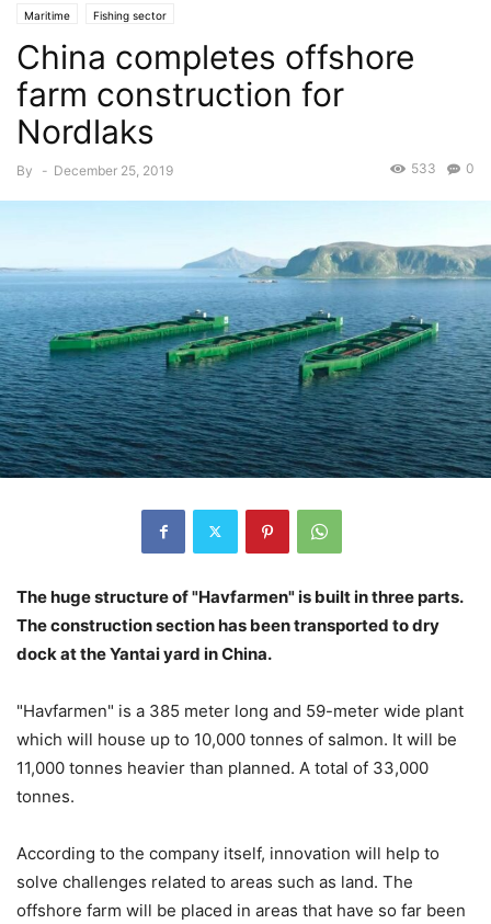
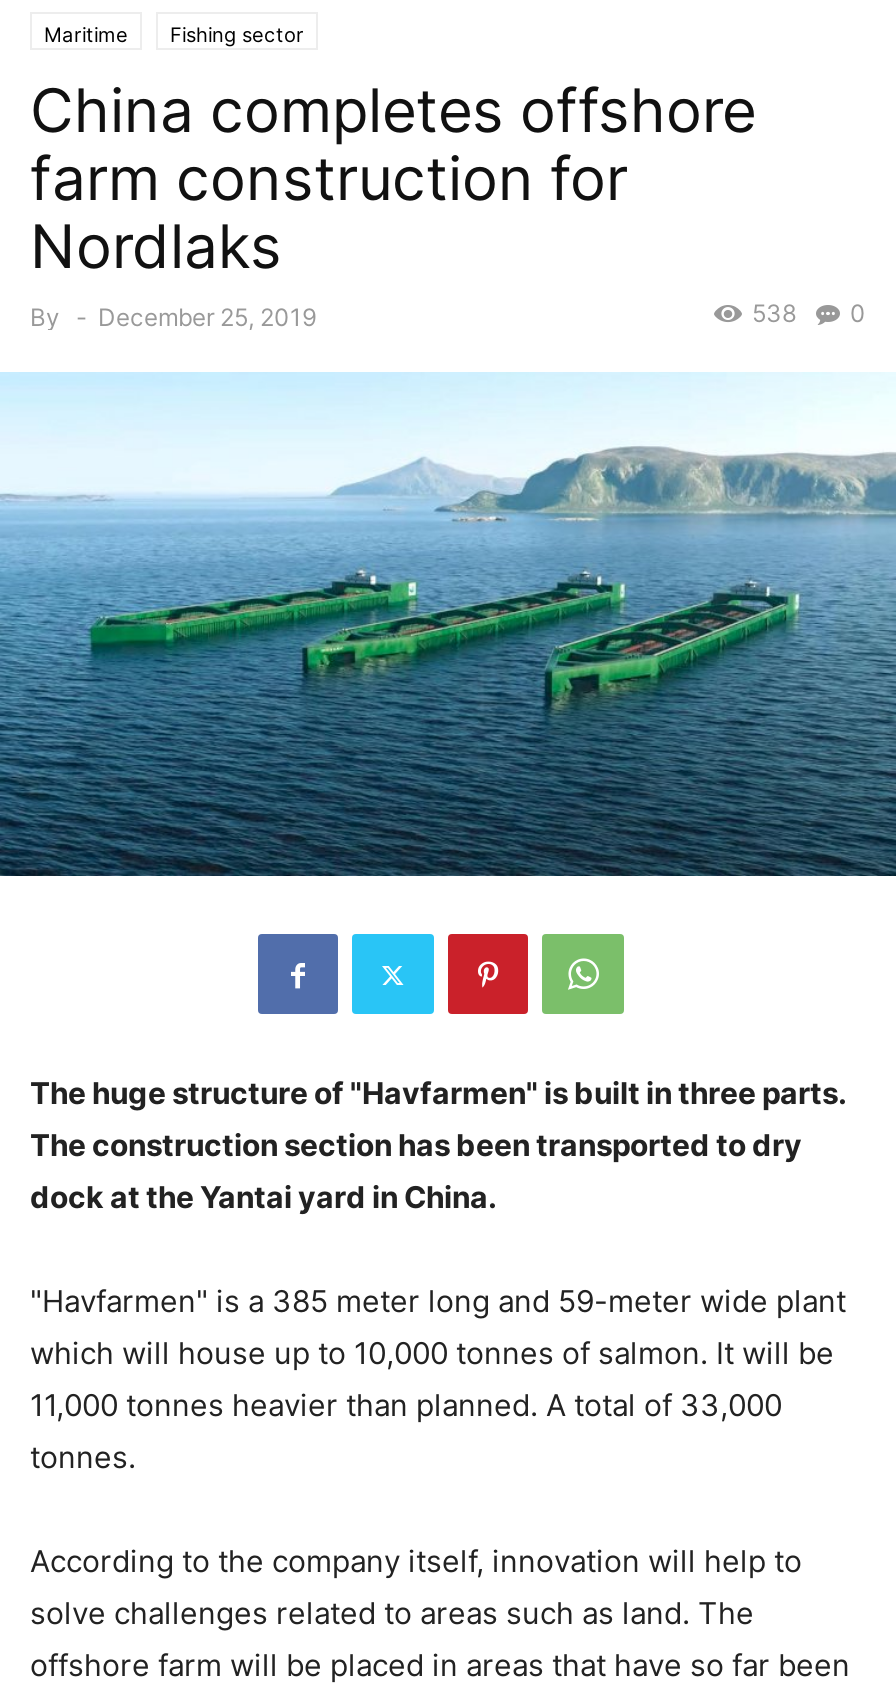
- 533 0
+ 538 0
